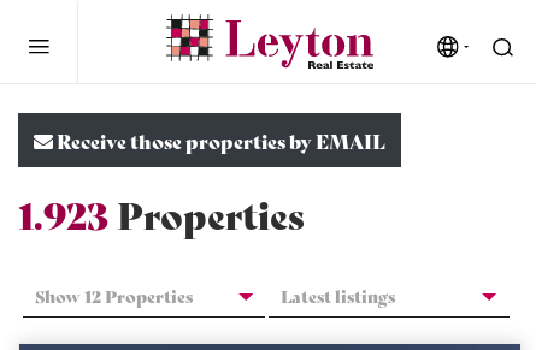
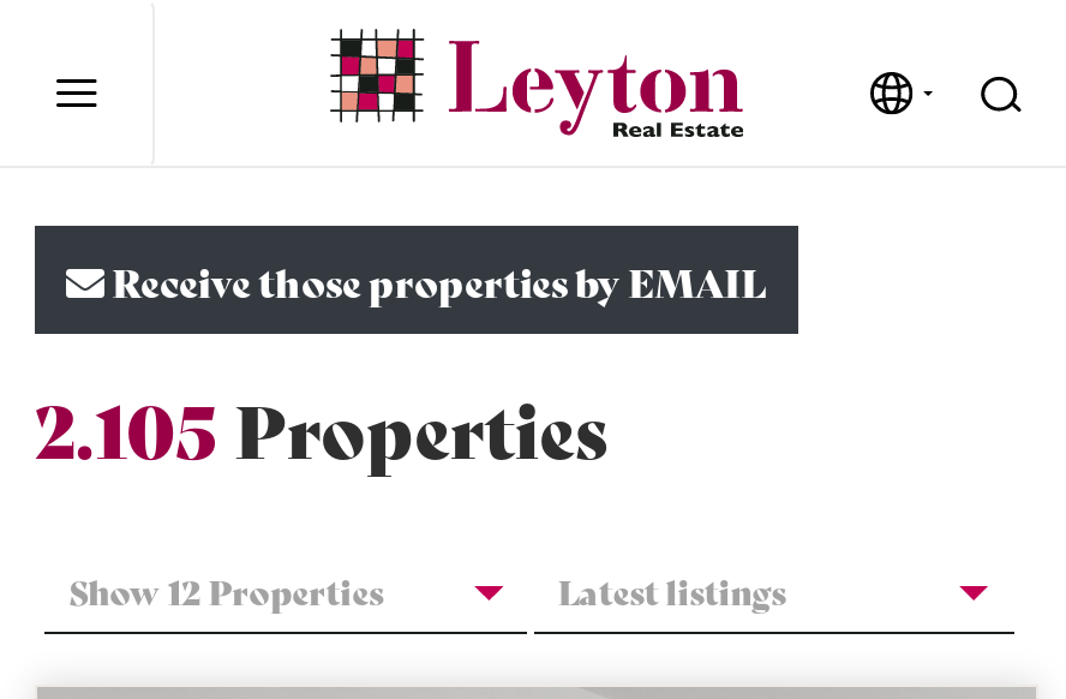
- 1.923 Properties
+ 2.105 Properties
